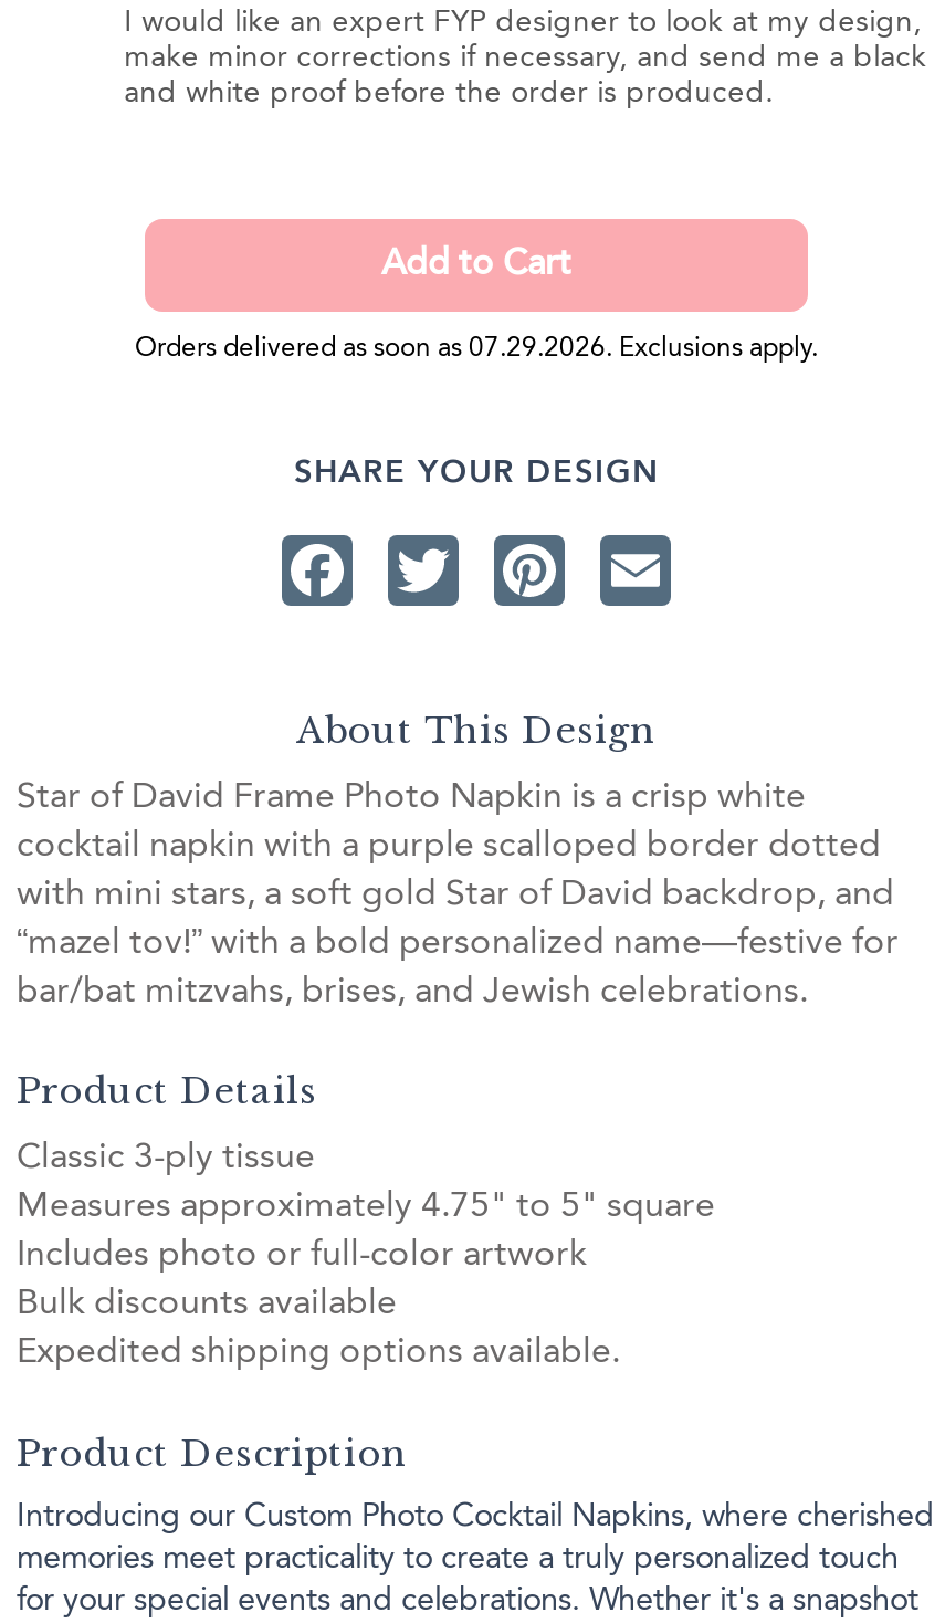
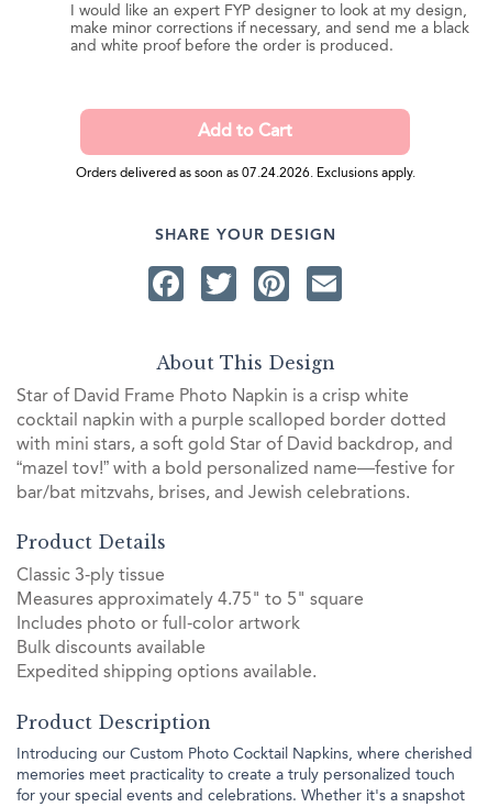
- Orders delivered as soon as 07.29.2026. Exclusions apply.
+ Orders delivered as soon as 07.24.2026. Exclusions apply.
